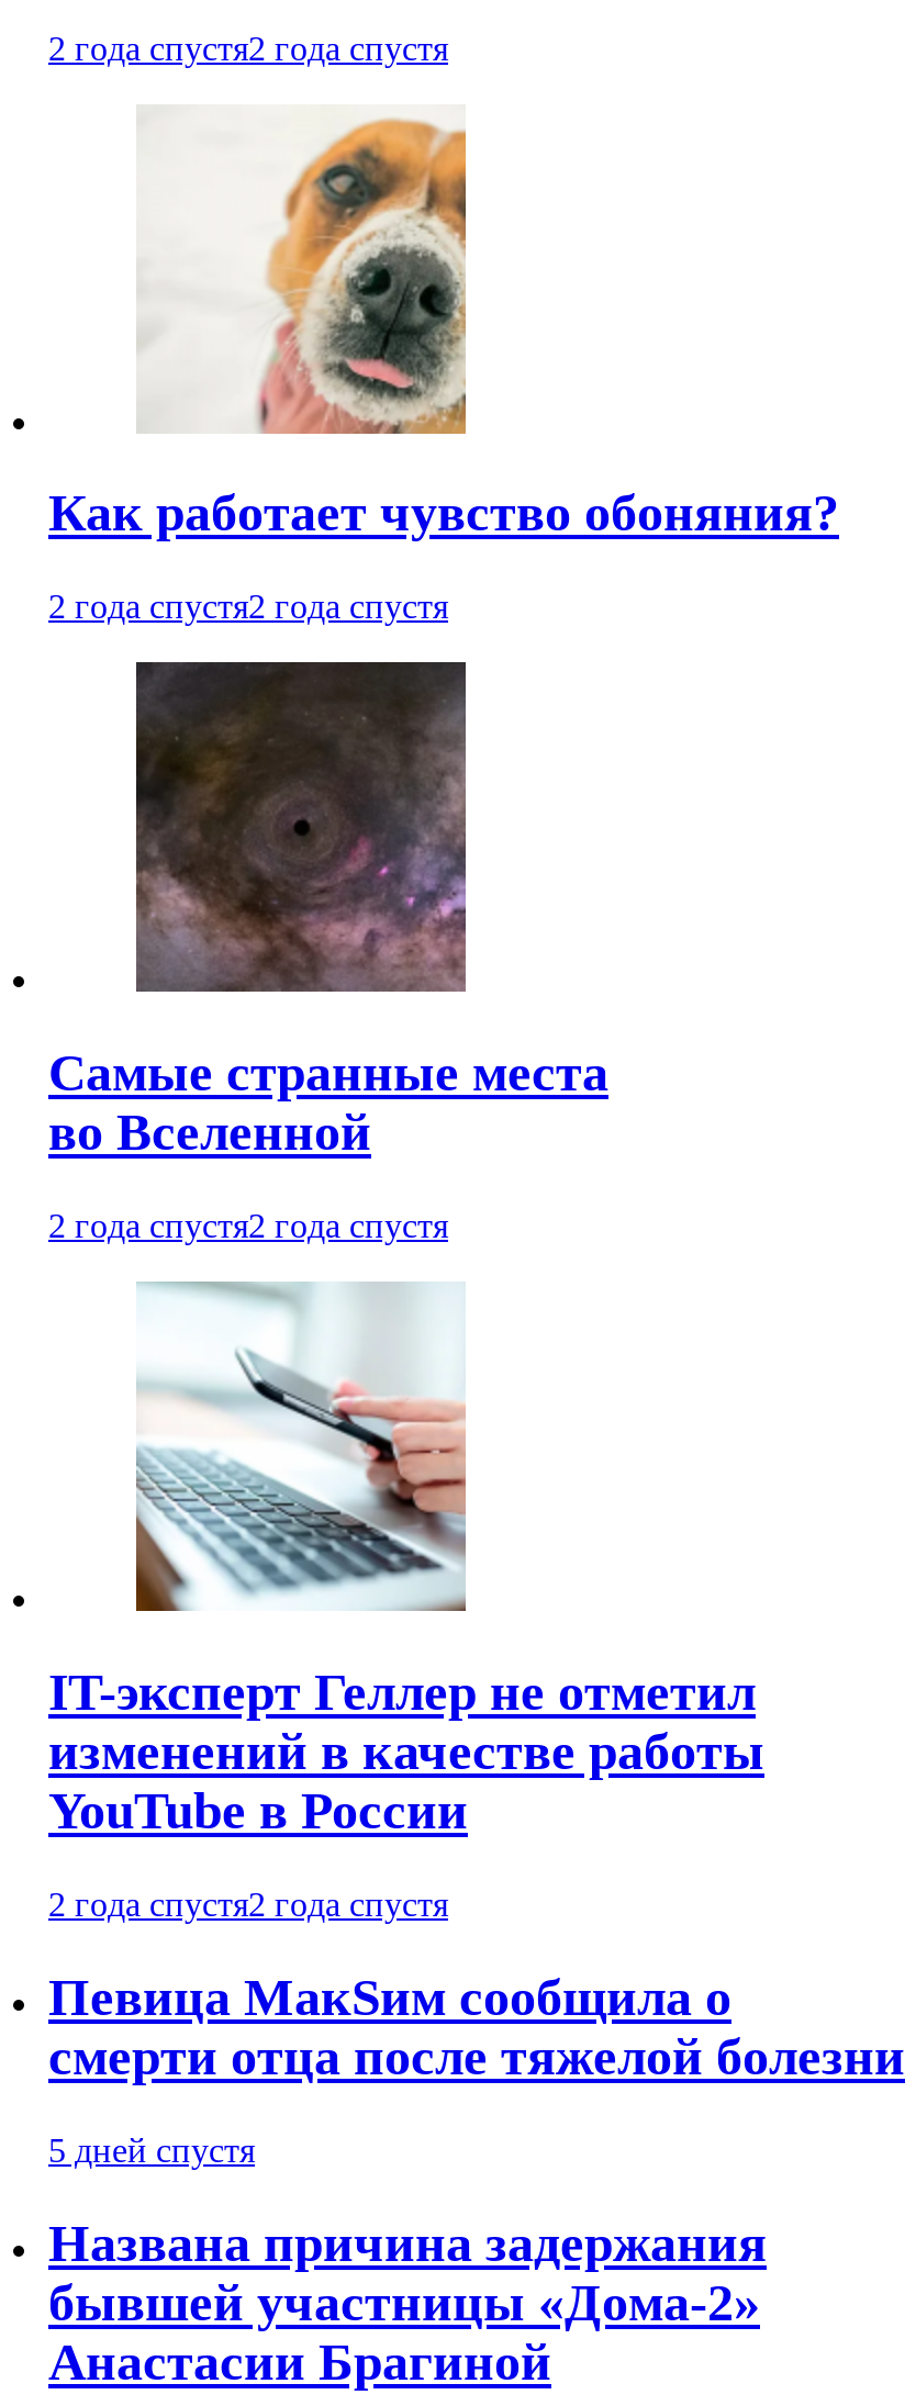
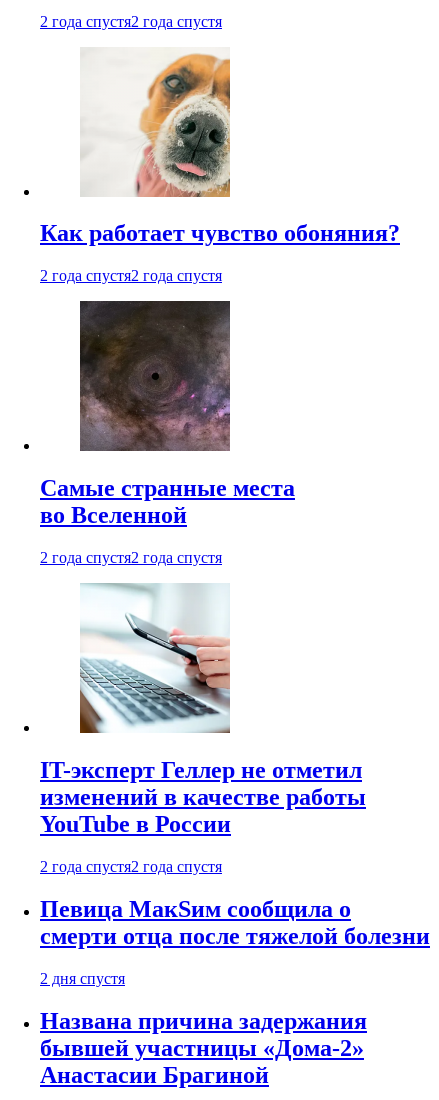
- 5 дней спустя
+ 2 дня спустя
